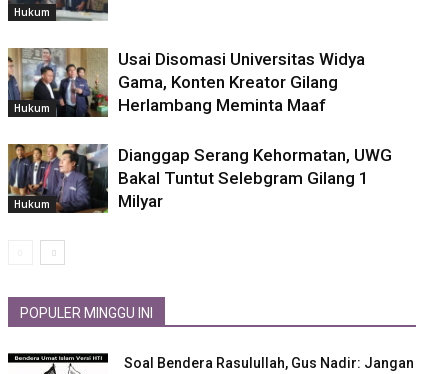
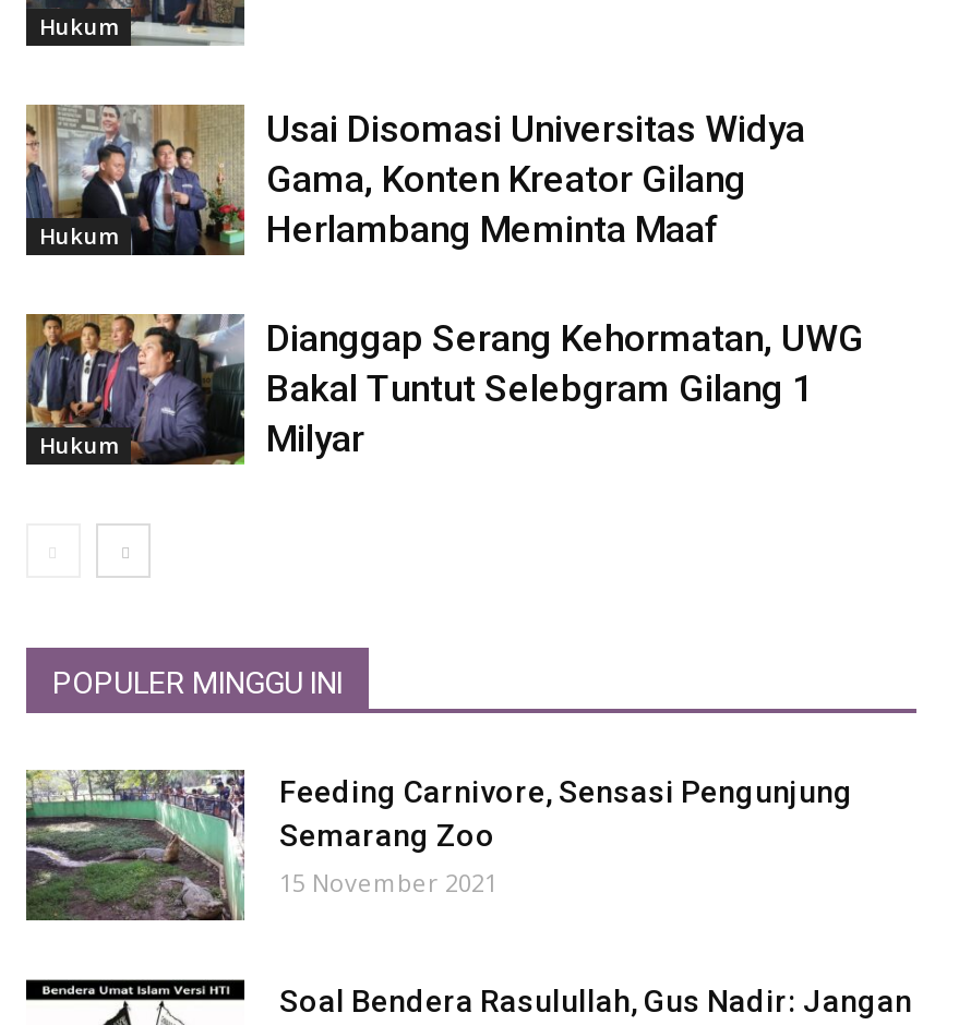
+ [image]
+ Feeding Carnivore, Sensasi Pengunjung
+ Semarang Zoo
+ 15 November 2021
